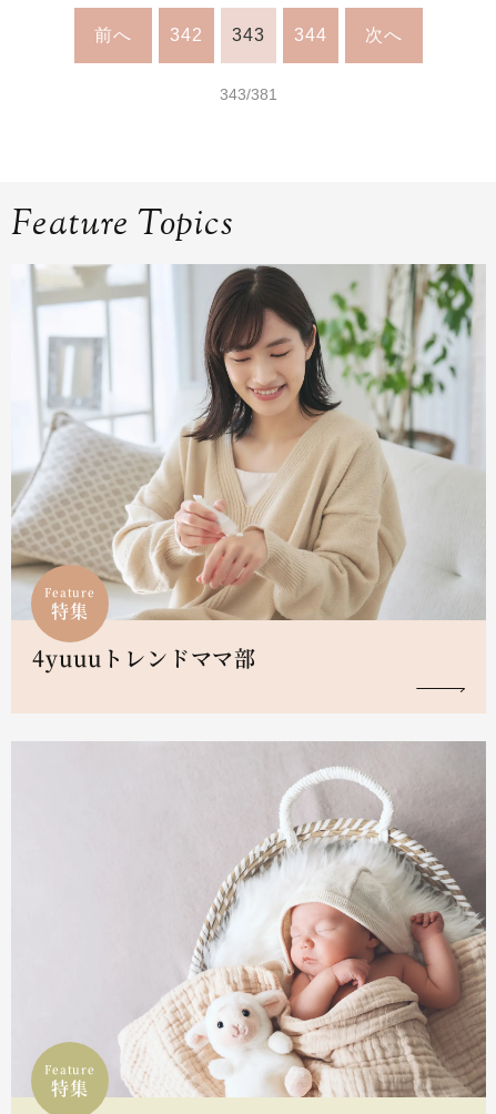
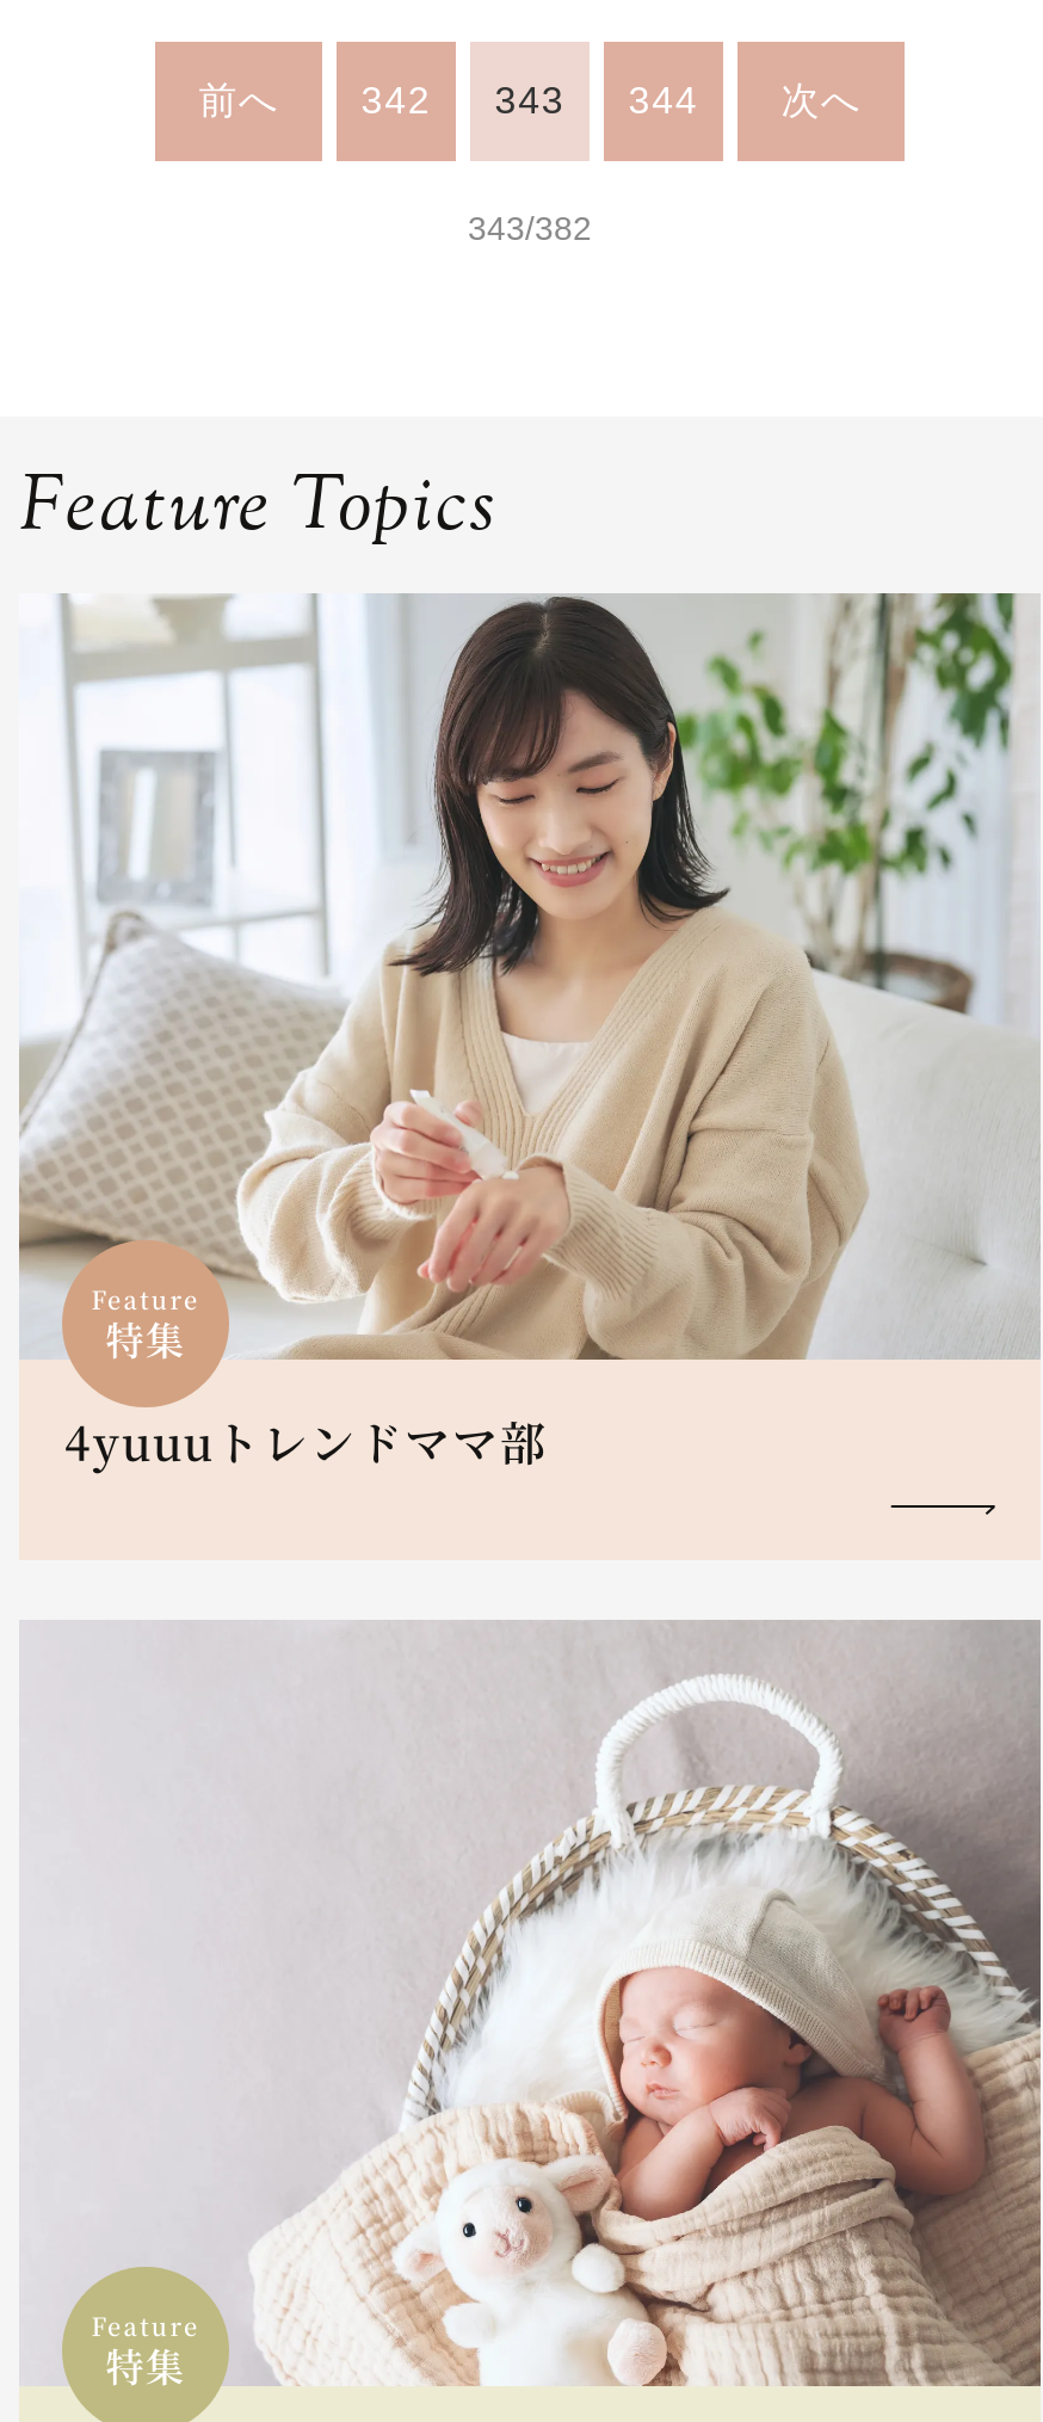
- 343/381
+ 343/382
